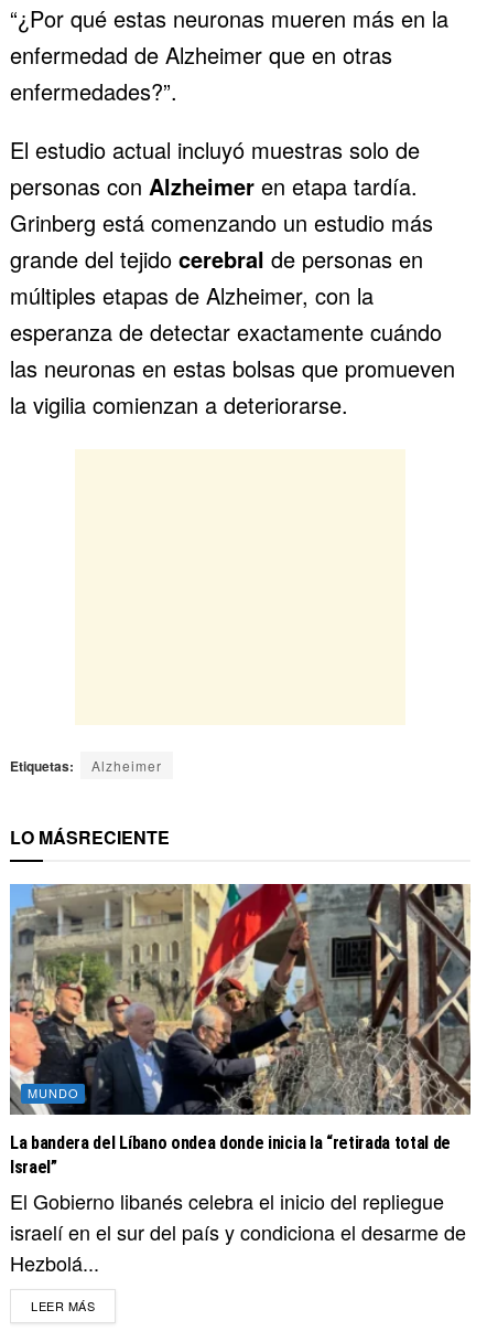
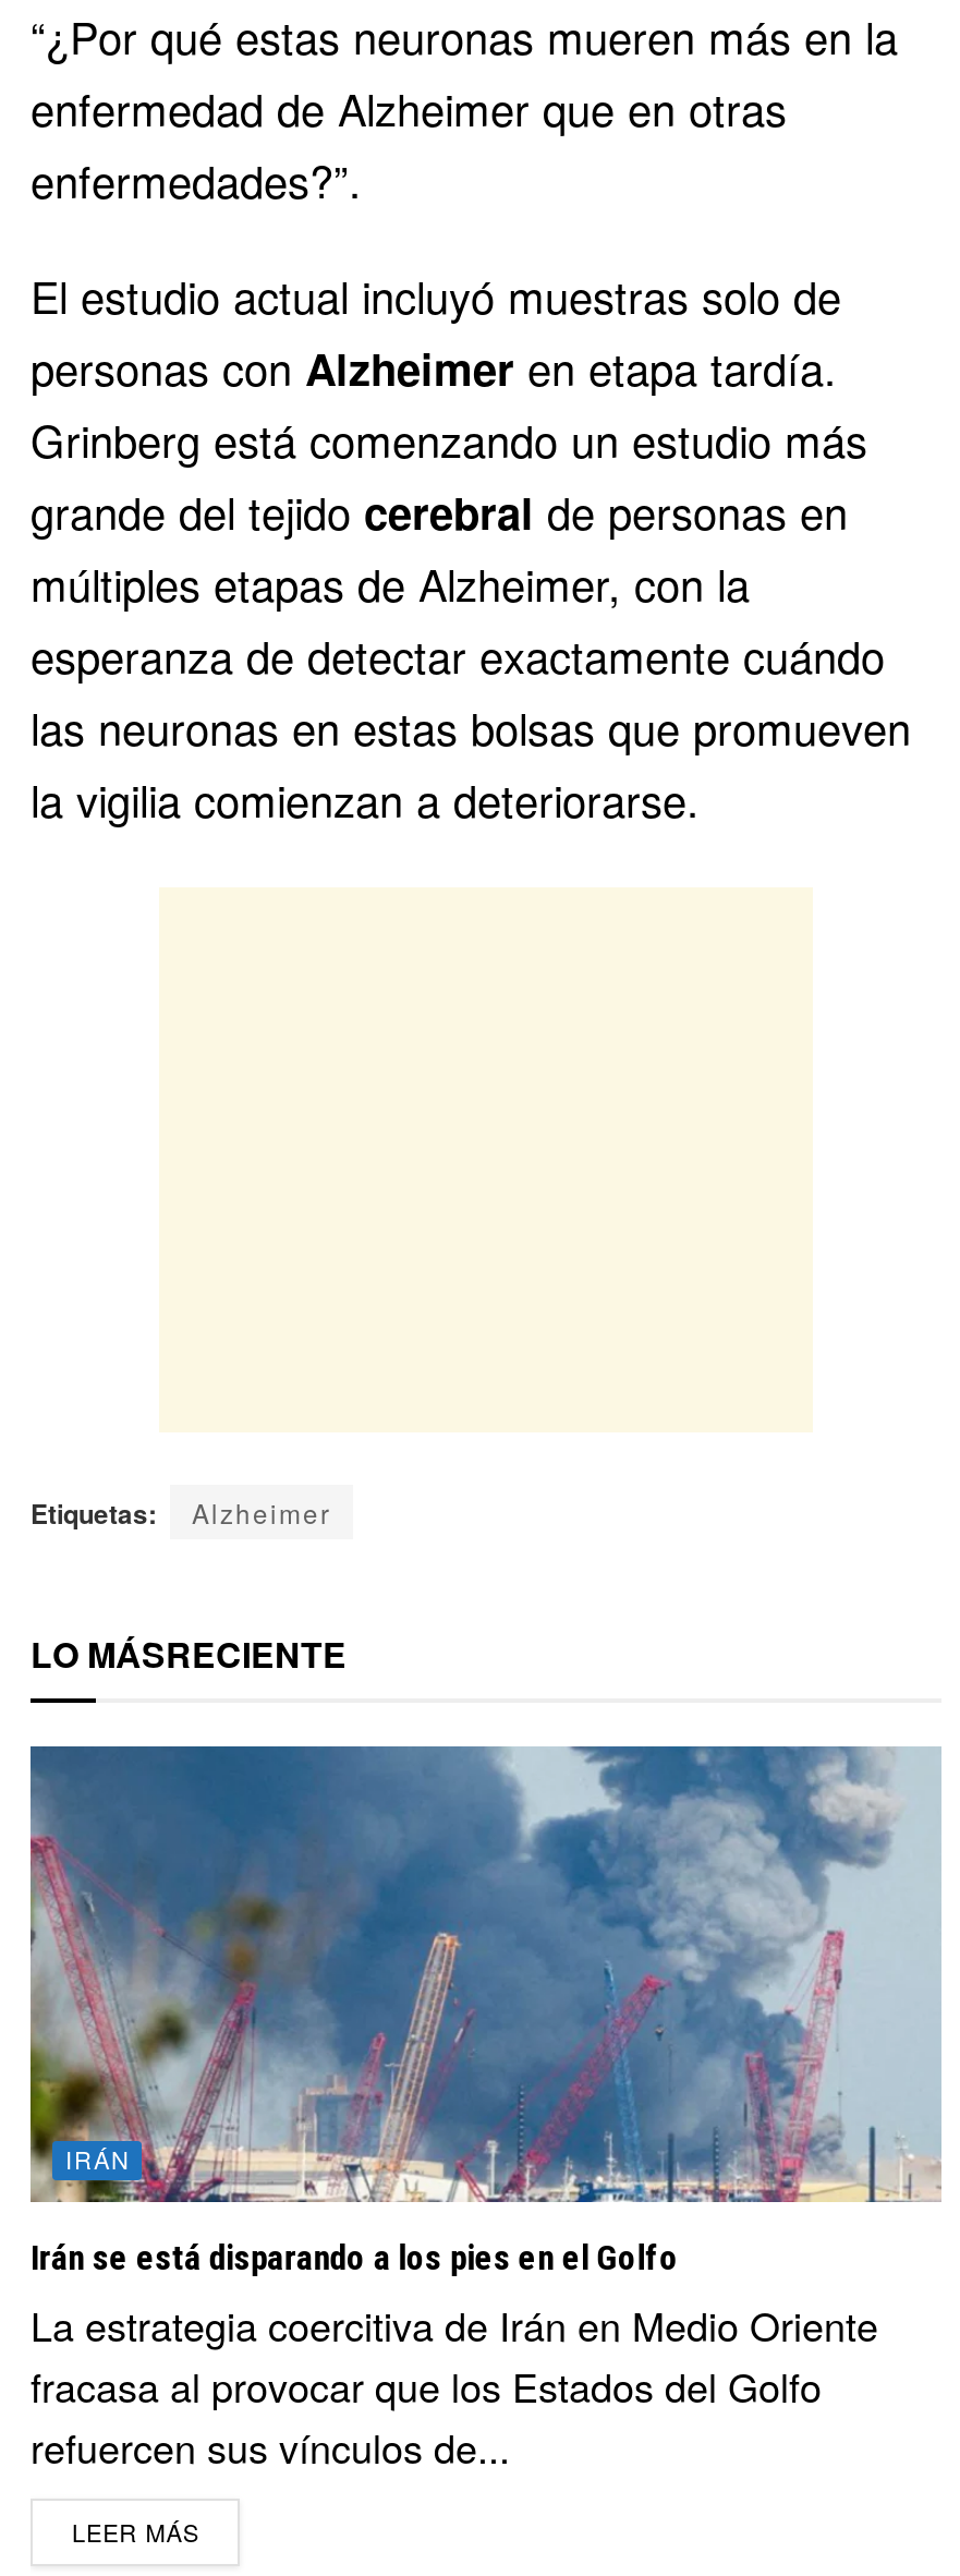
- [image]
- MUNDO
+ [image]
+ IRÁN

- La bandera del Líbano ondea donde inicia la “retirada total de
- Israel”
- El Gobierno libanés celebra el inicio del repliegue
- israelí en el sur del país y condiciona el desarme de
- Hezbolá...
+ Irán se está disparando a los pies en el Golfo
+ La estrategia coercitiva de Irán en Medio Oriente
+ fracasa al provocar que los Estados del Golfo
+ refuercen sus vínculos de...
